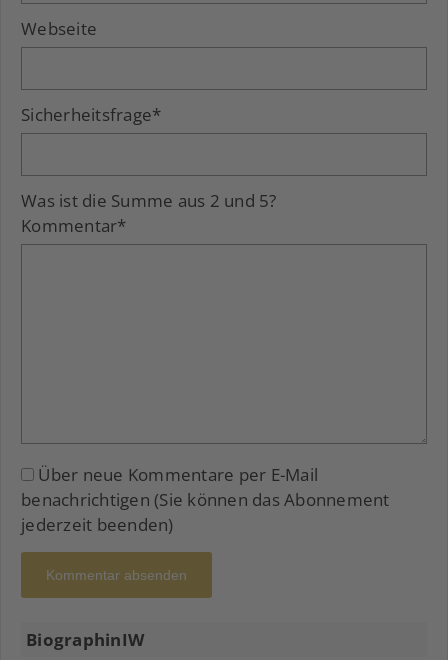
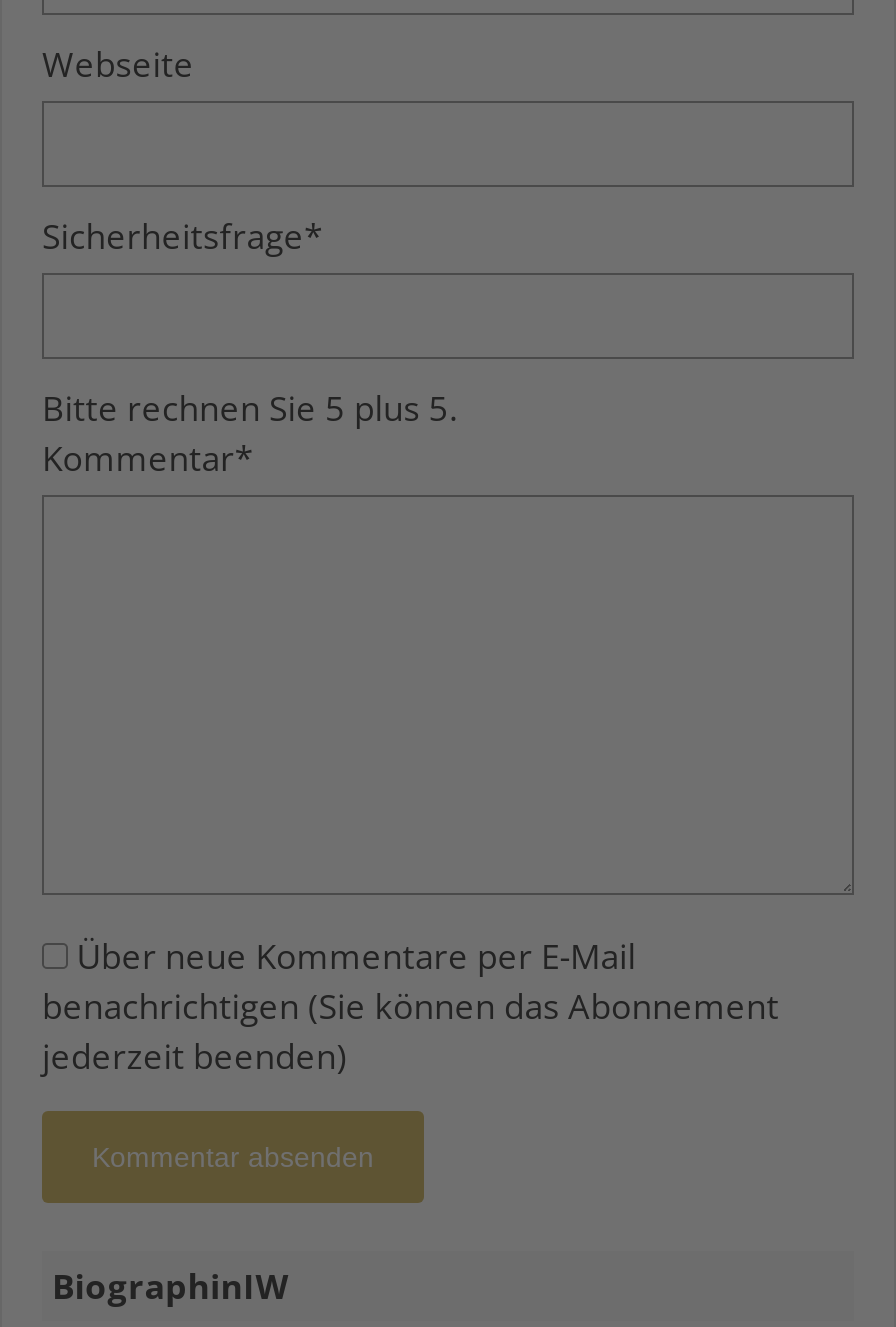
- Was ist die Summe aus 2 und 5?
+ Bitte rechnen Sie 5 plus 5.
